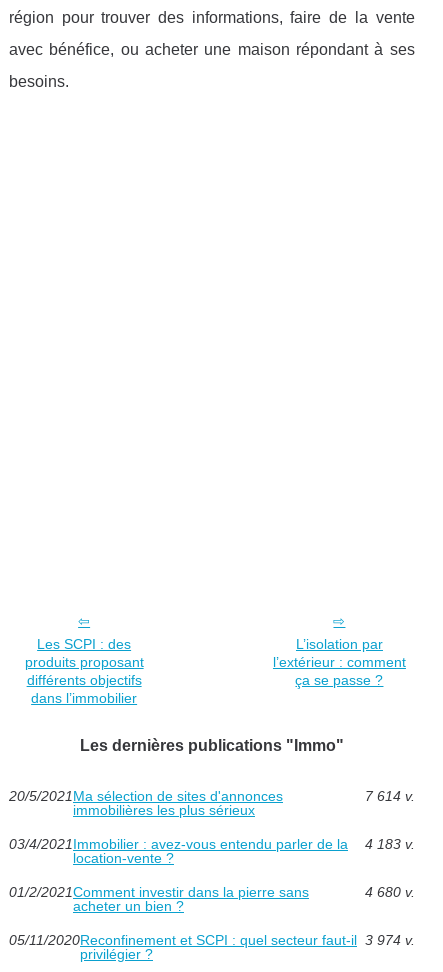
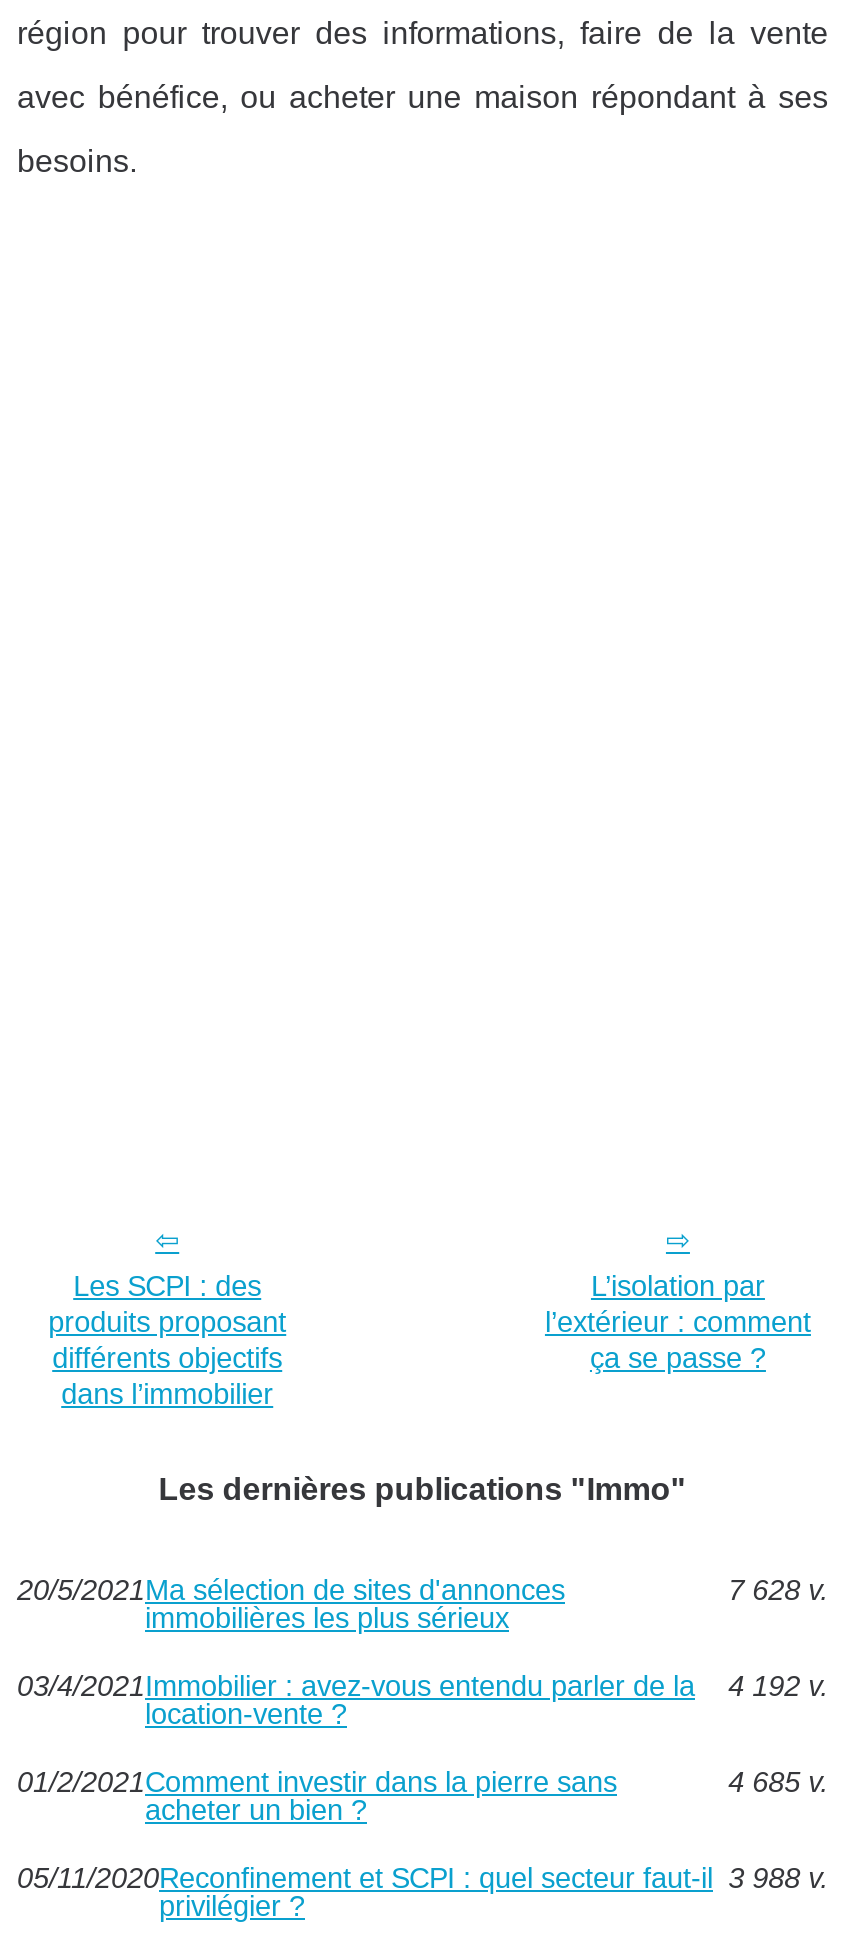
- 7 614 v.
+ 7 628 v.

- 03/4/2021 Immobilier : avez-vous entendu parler de la 4 183 v.
+ 03/4/2021 Immobilier : avez-vous entendu parler de la 4 192 v.

- 4 680 v.
+ 4 685 v.

- 05/11/2020Reconfinement et SCPI : quel secteur faut-il 3 974 v.
+ 05/11/2020Reconfinement et SCPI : quel secteur faut-il 3 988 v.
